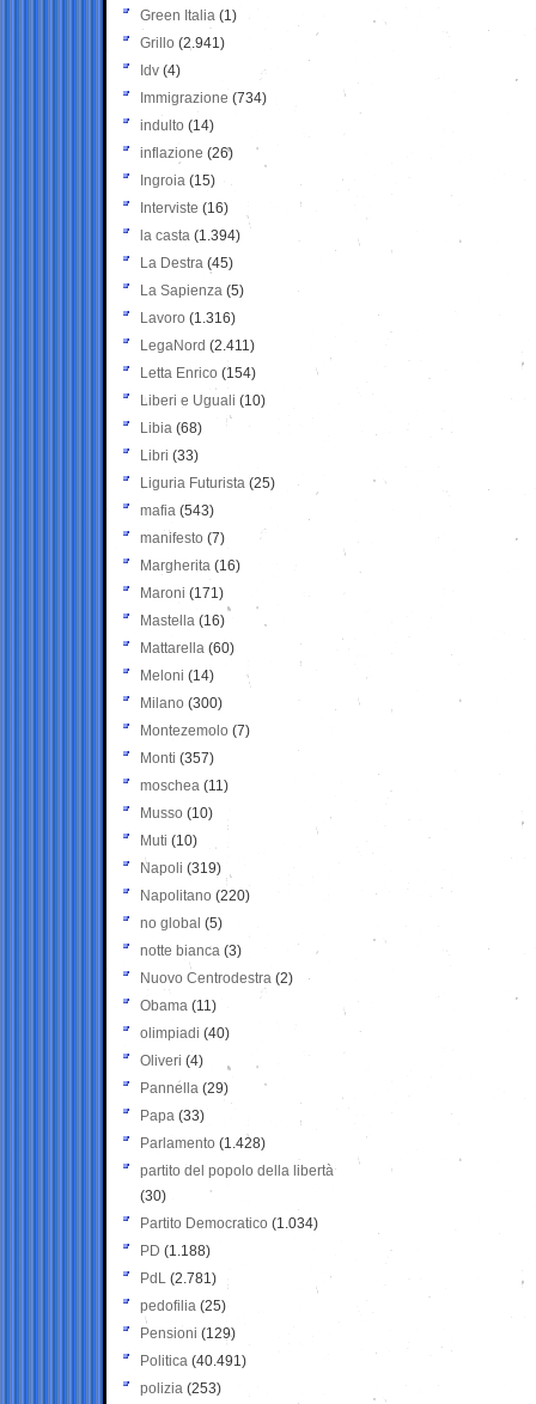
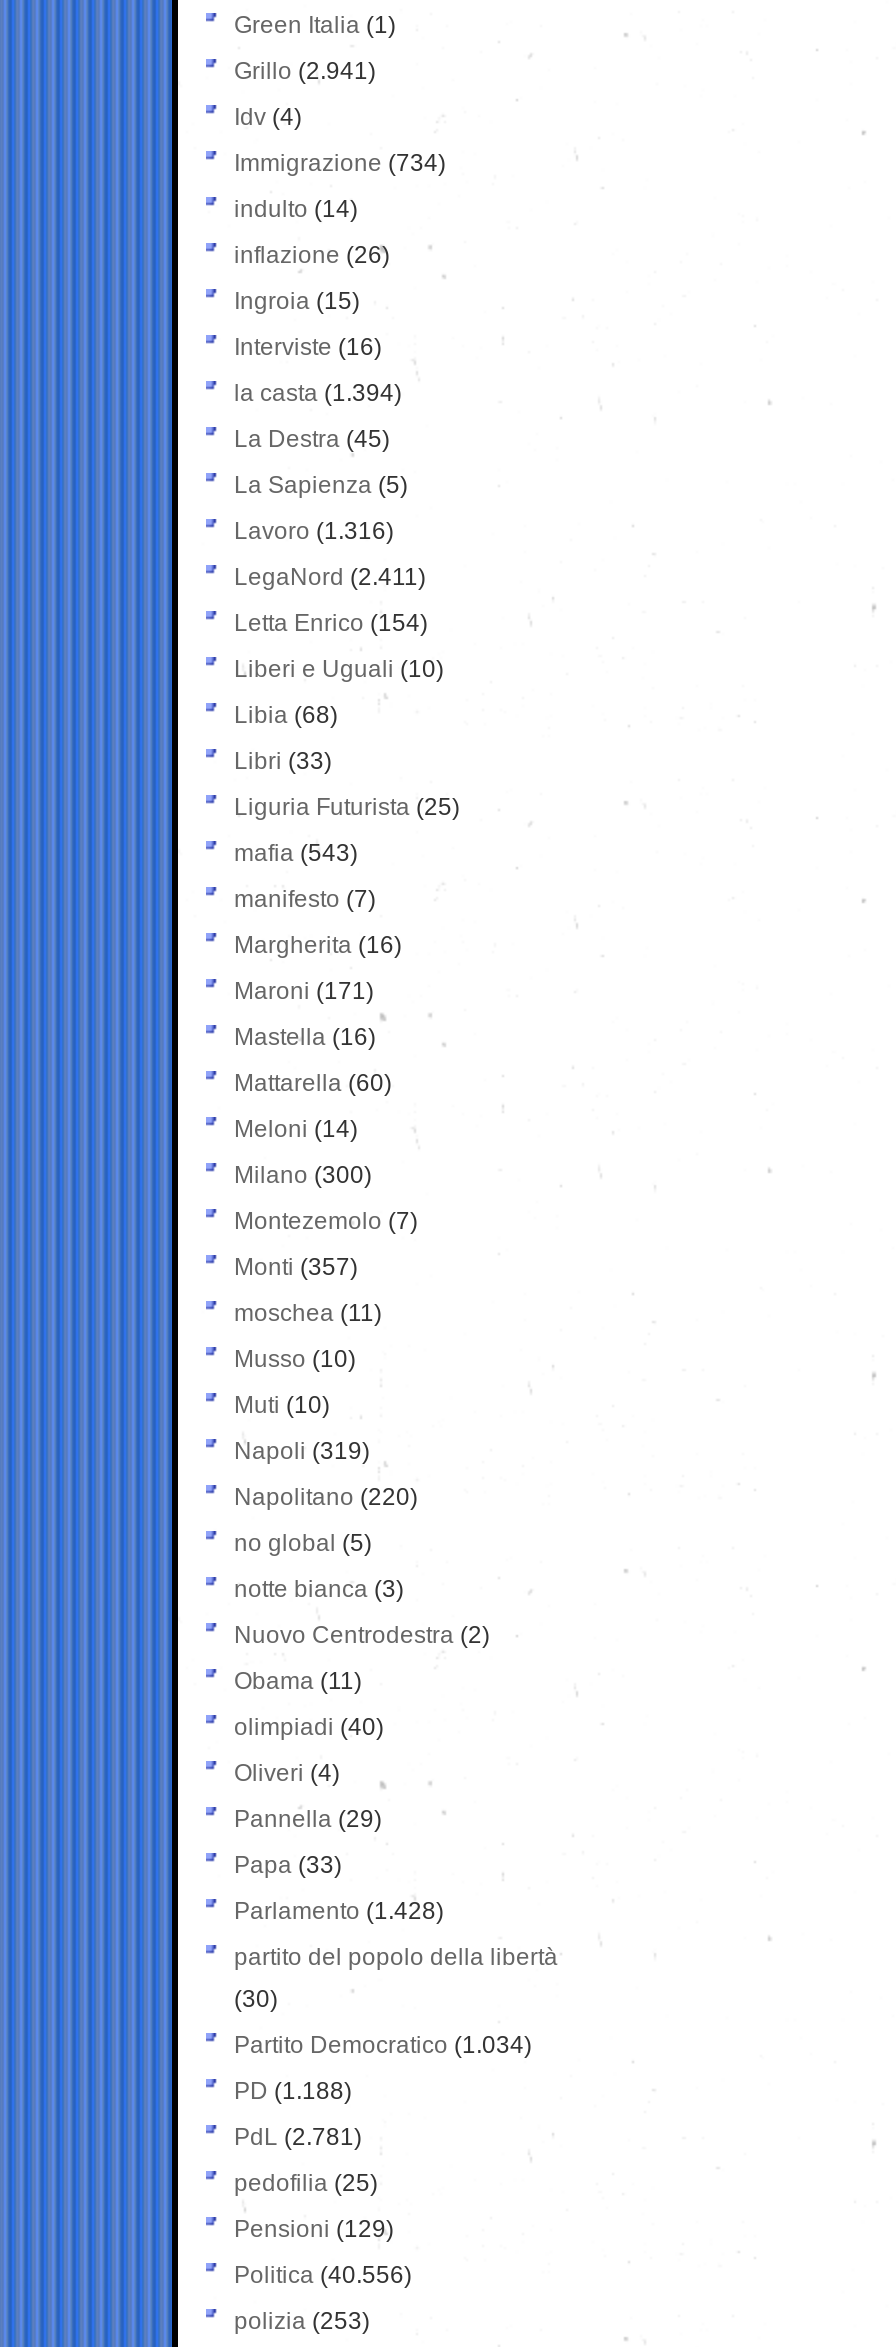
- Politica (40.491)
+ Politica (40.556)
